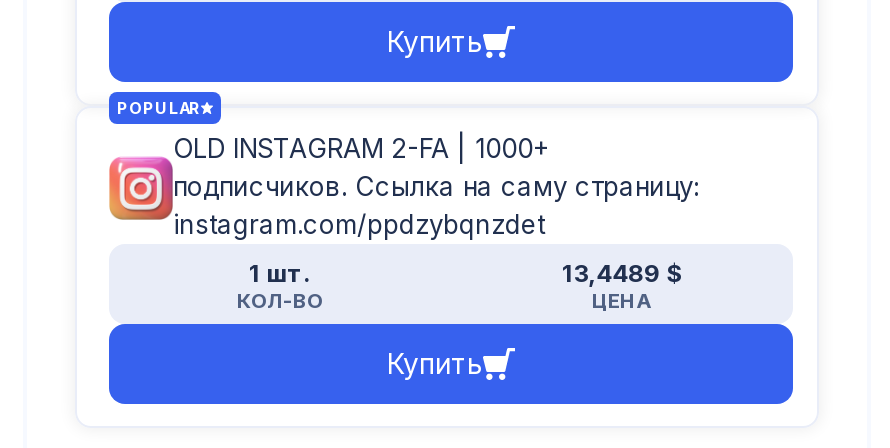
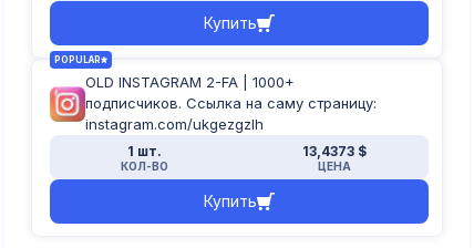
- instagram.com/ppdzybqnzdet
+ instagram.com/ukgezgzlh

- 13,4489 $
+ 13,4373 $
